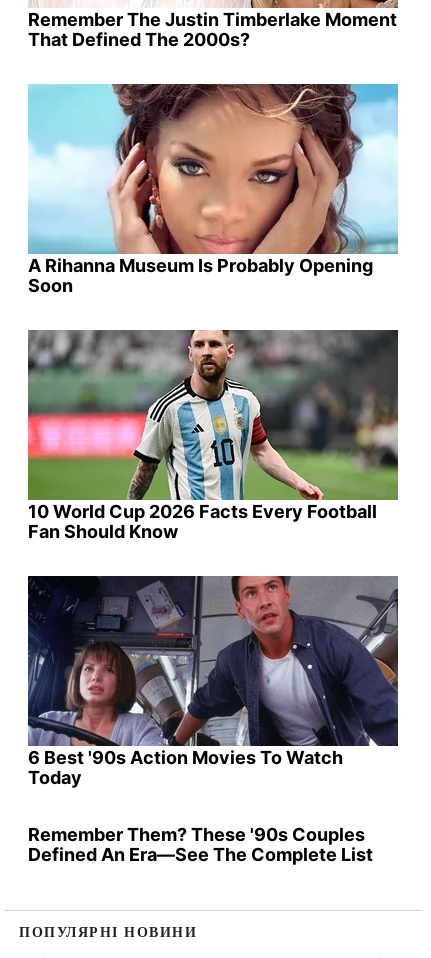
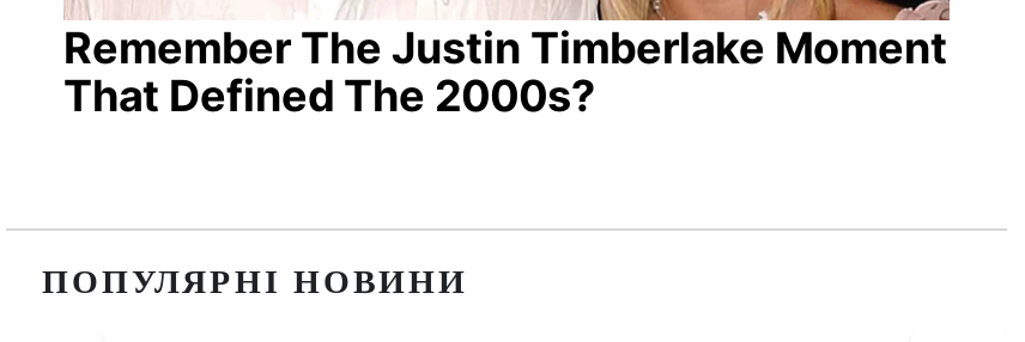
- [image]
- A Rihanna Museum Is Probably Opening
- Soon

- [image]
- 10 World Cup 2026 Facts Every Football
- Fan Should Know

- [image]
- 6 Best '90s Action Movies To Watch
- Today
- Remember Them? These '90s Couples
- Defined An Era—See The Complete List
